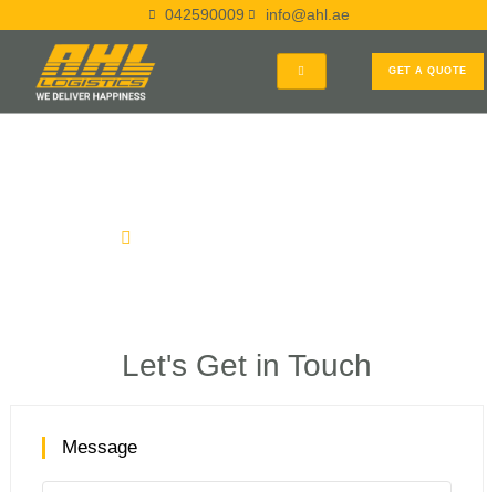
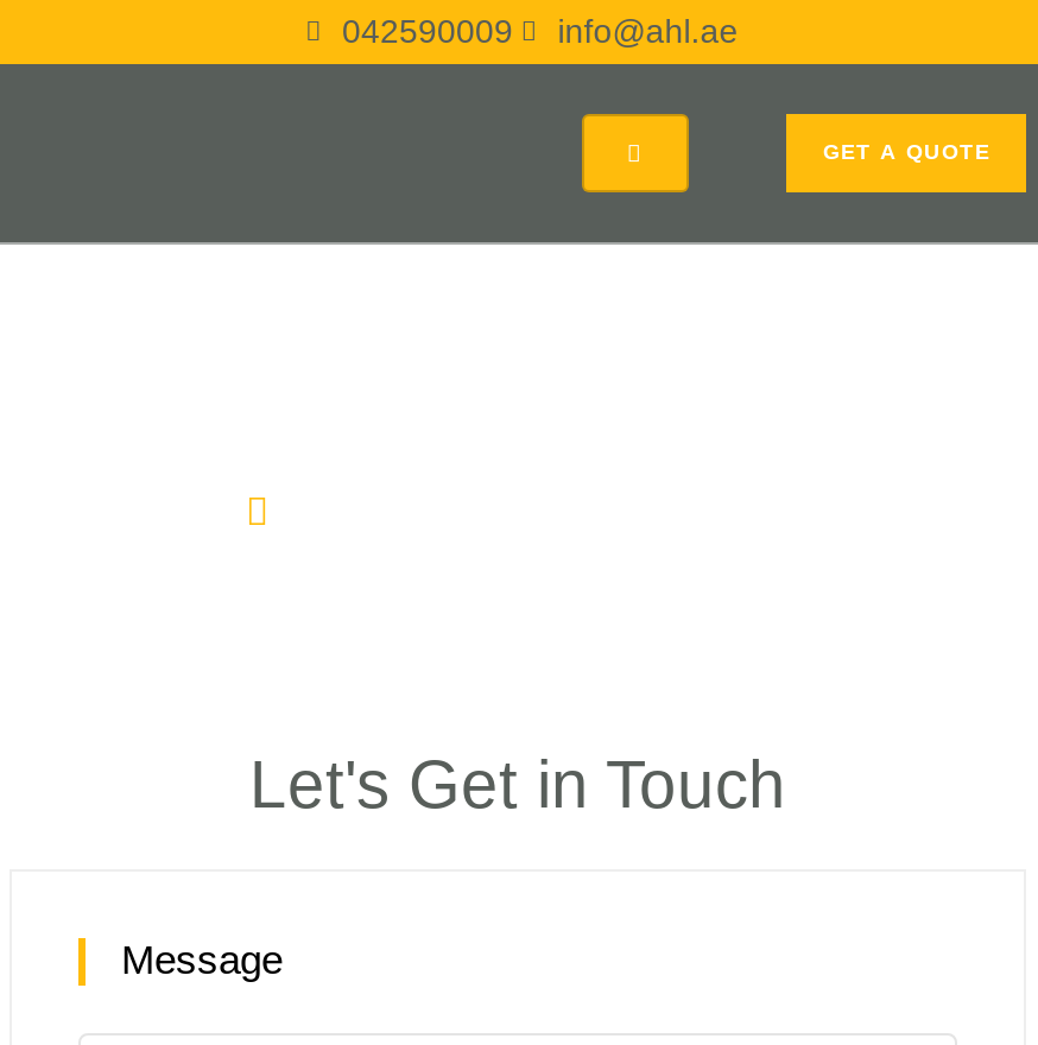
- [image]
